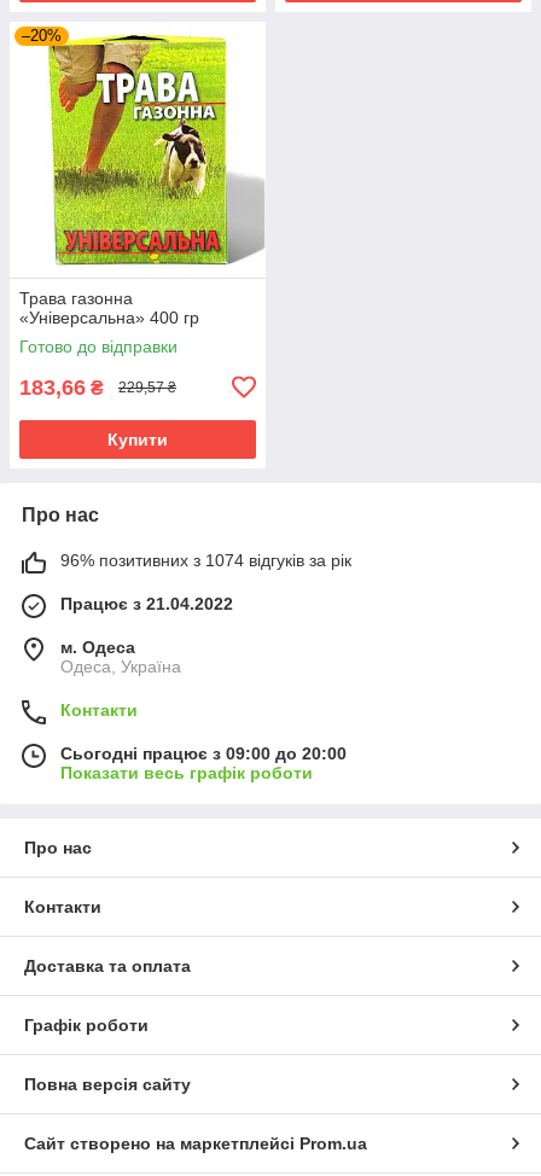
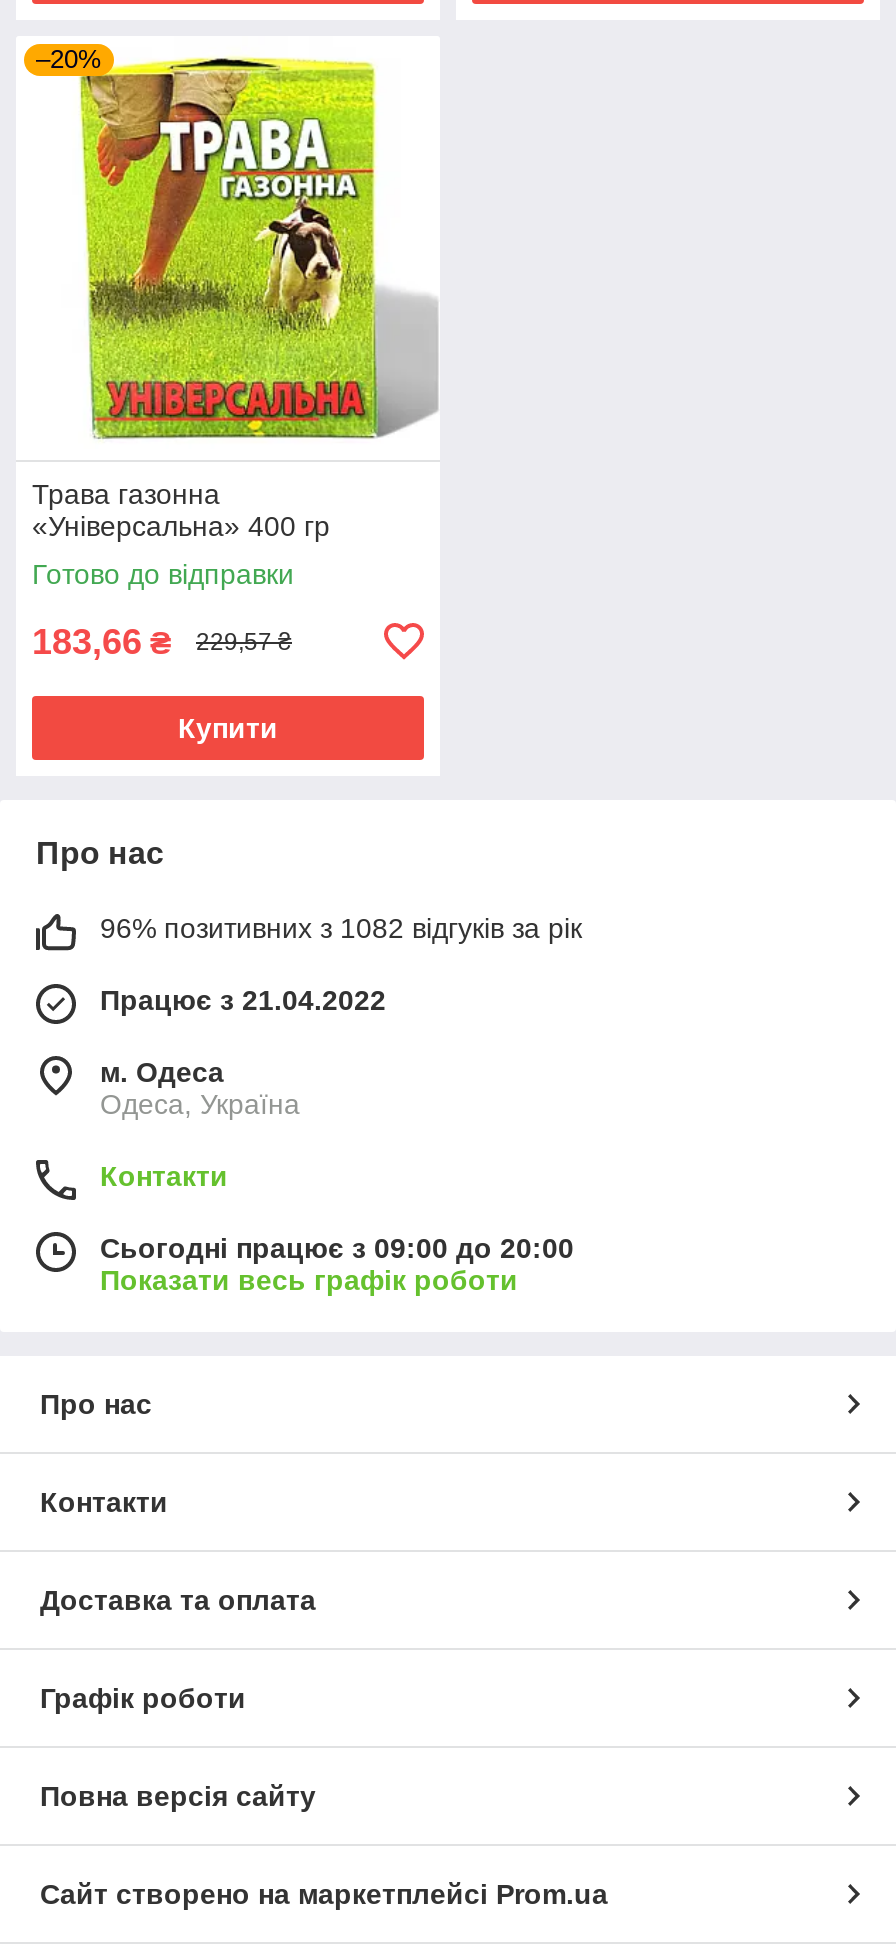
- 96% позитивних з 1074 відгуків за рік
+ 96% позитивних з 1082 відгуків за рік
